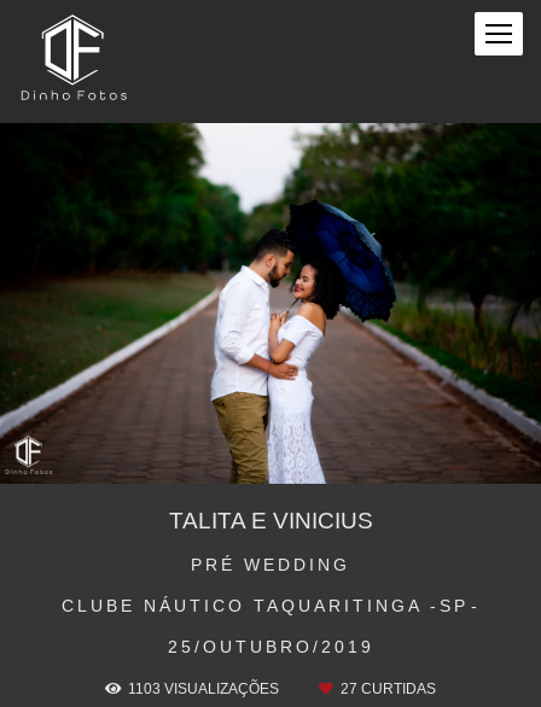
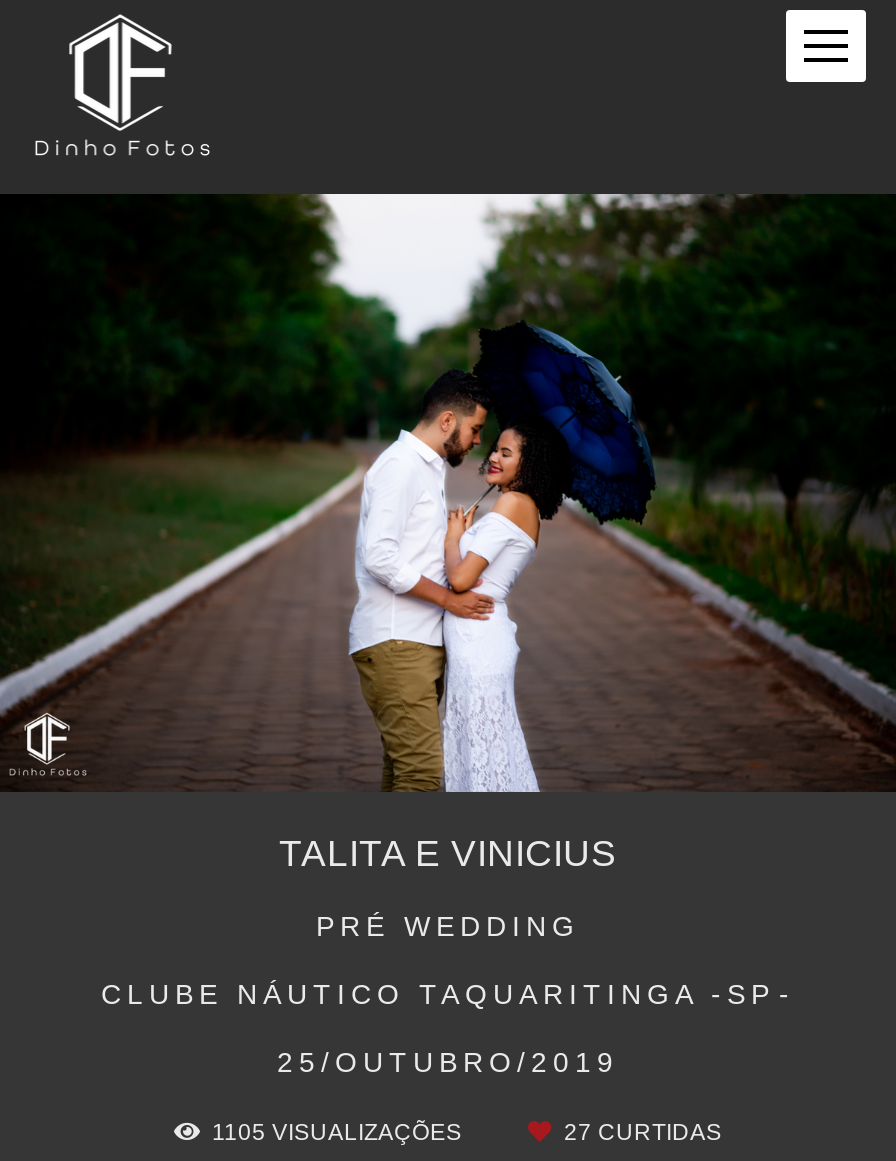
- 1103 VISUALIZAÇÕES
+ 1105 VISUALIZAÇÕES
